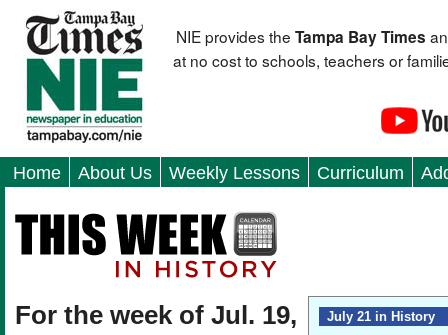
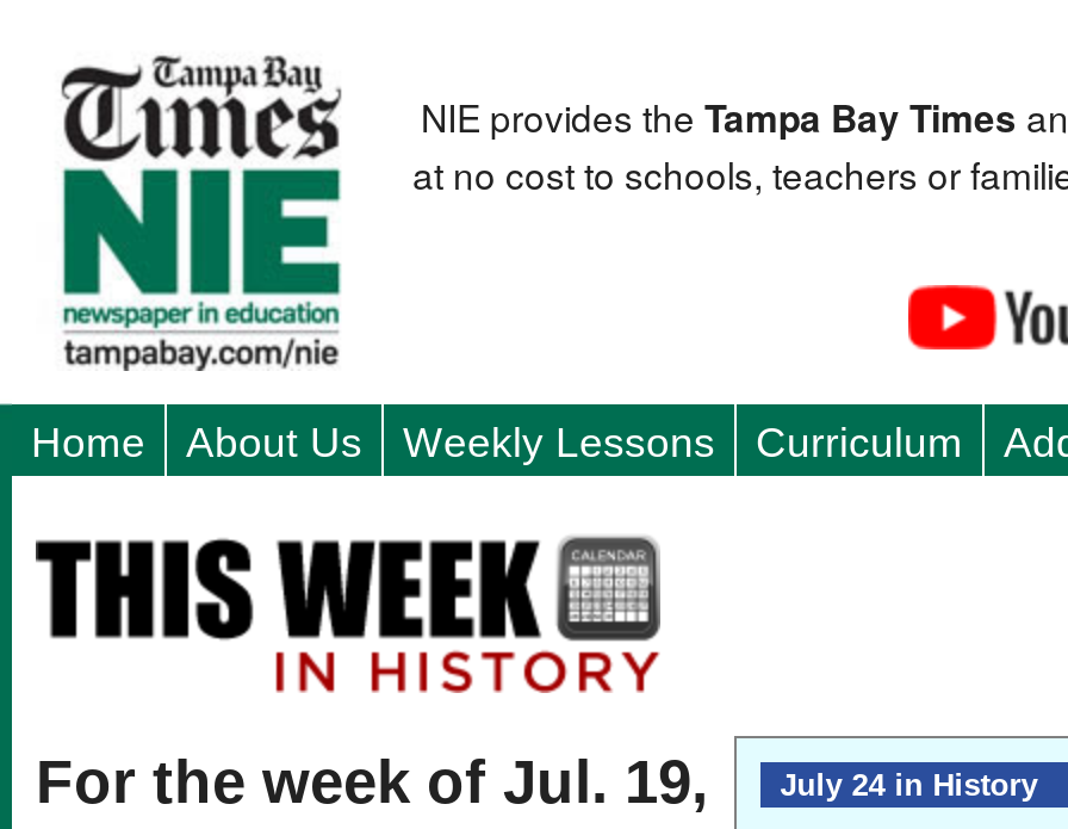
- July 21 in History
+ July 24 in History
